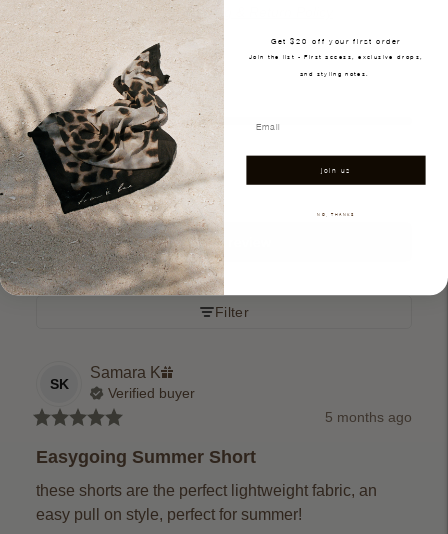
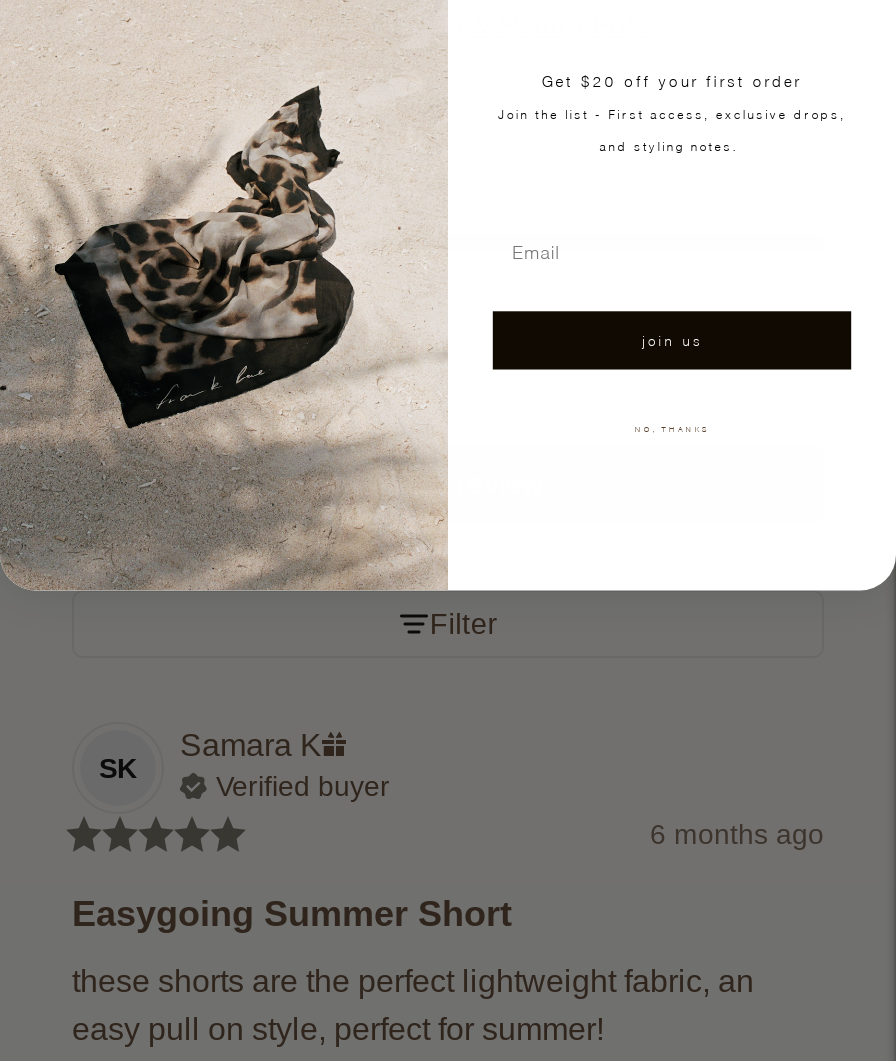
- 5 months ago
+ 6 months ago
